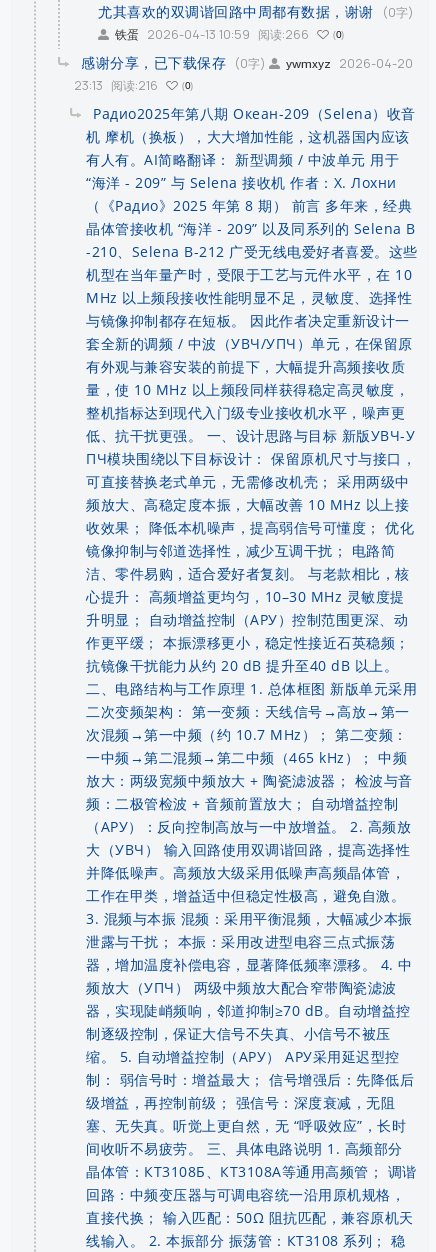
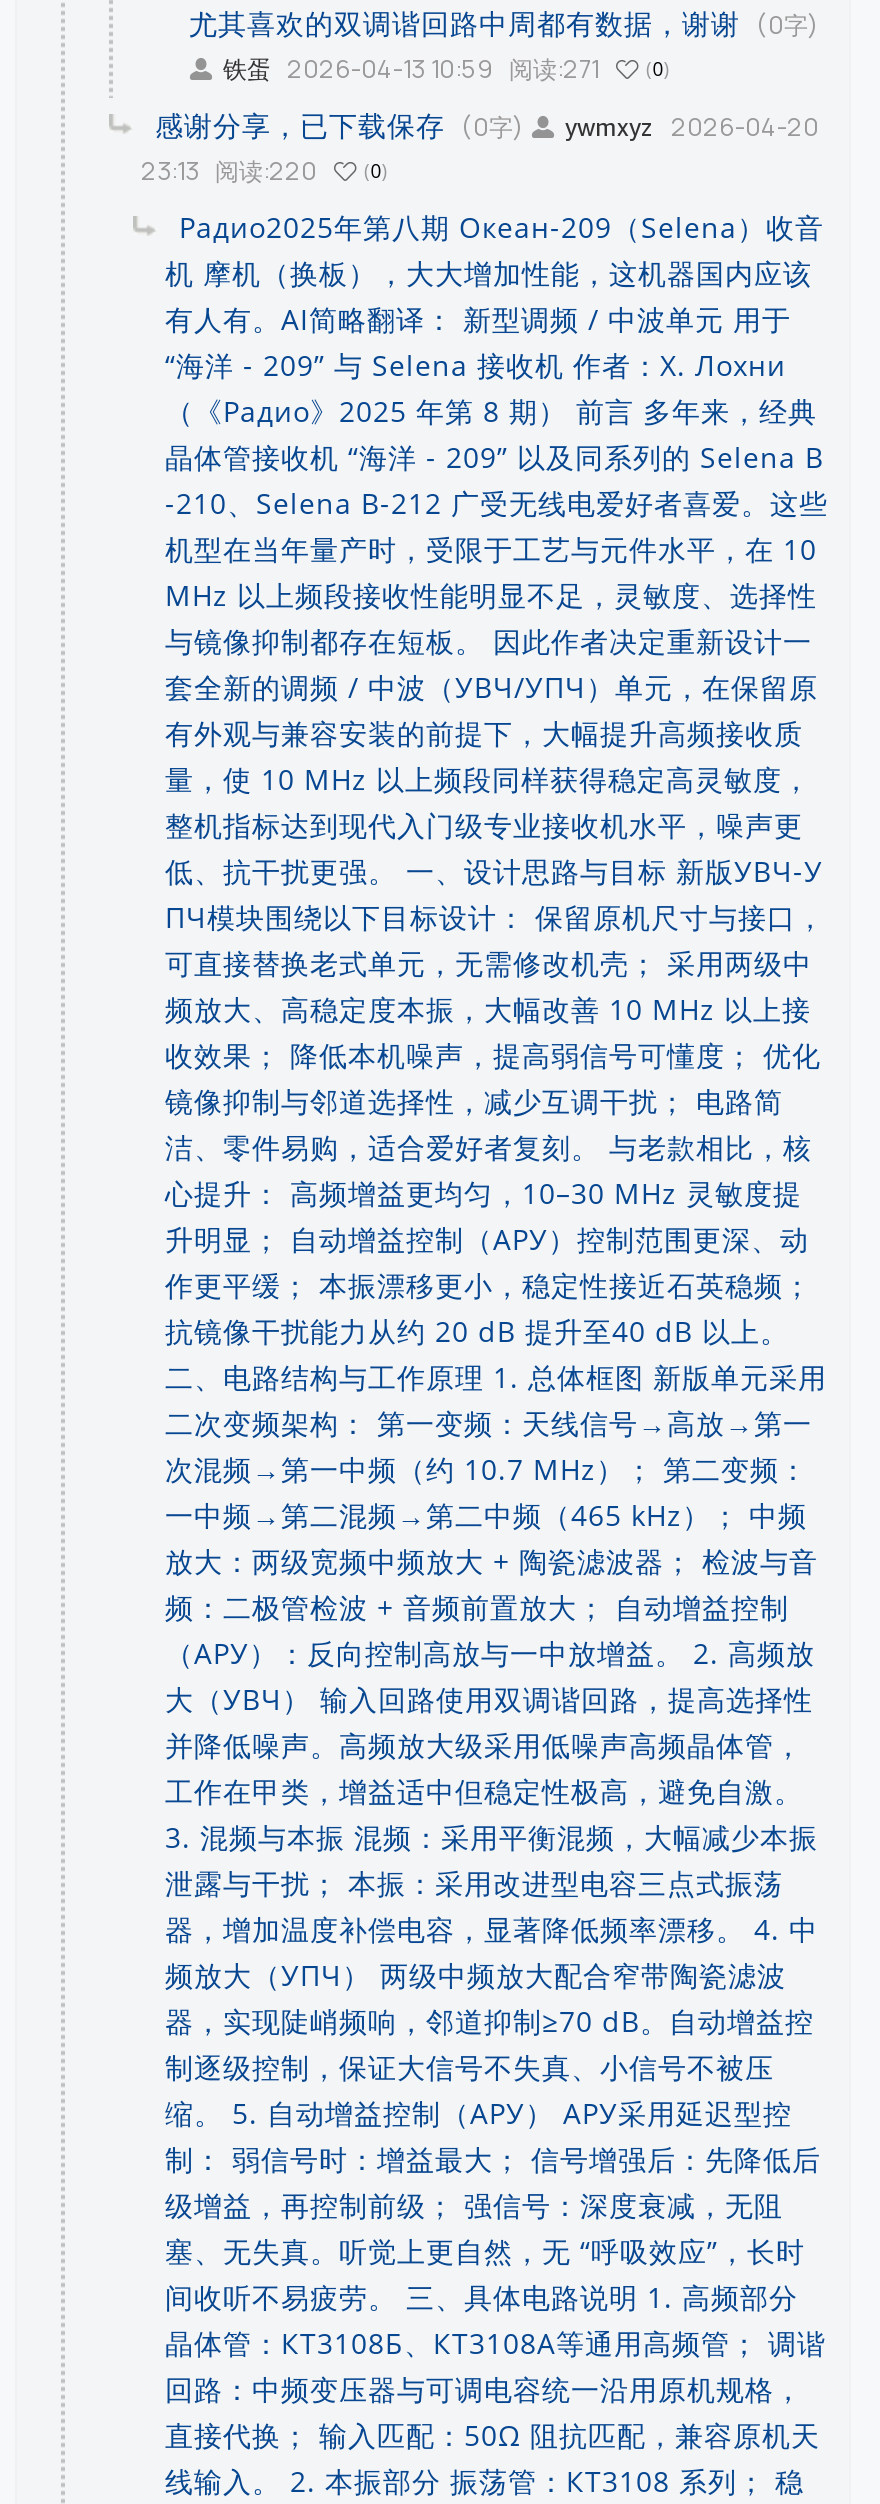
- 铁蛋 2026-04-13 10:59 阅读:266 0
+ 铁蛋 2026-04-13 10:59 阅读:271 0

- 23:13 阅读:216 0
+ 23:13 阅读:220 0
